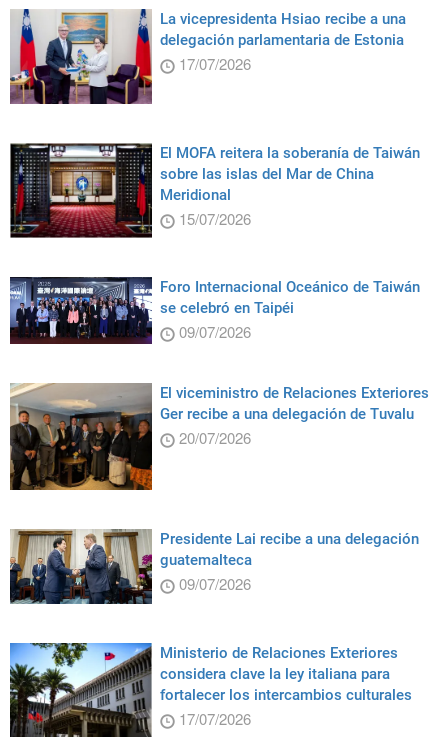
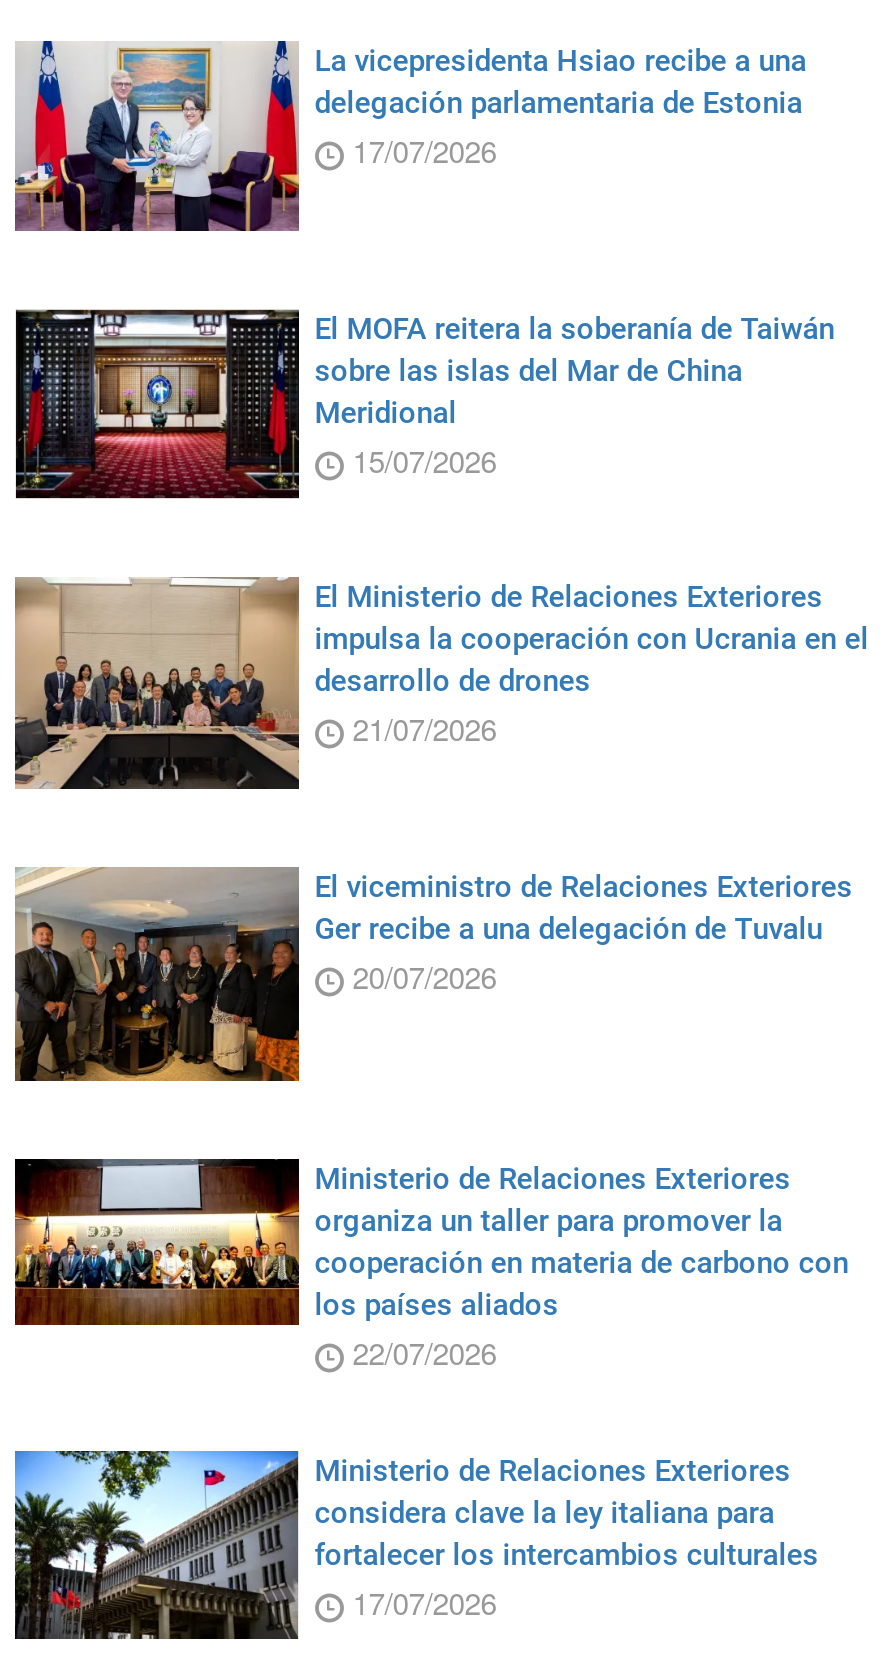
- [image]
- Foro Internacional Oceánico de Taiwán
- se celebró en Taipéi
- 09/07/2026
+ [image]
+ El Ministerio de Relaciones Exteriores
+ impulsa la cooperación con Ucrania en el
+ desarrollo de drones
+ 21/07/2026

- [image]
- Presidente Lai recibe a una delegación
- guatemalteca
- 09/07/2026
+ [image]
+ Ministerio de Relaciones Exteriores
+ organiza un taller para promover la
+ cooperación en materia de carbono con
+ los países aliados
+ 22/07/2026
